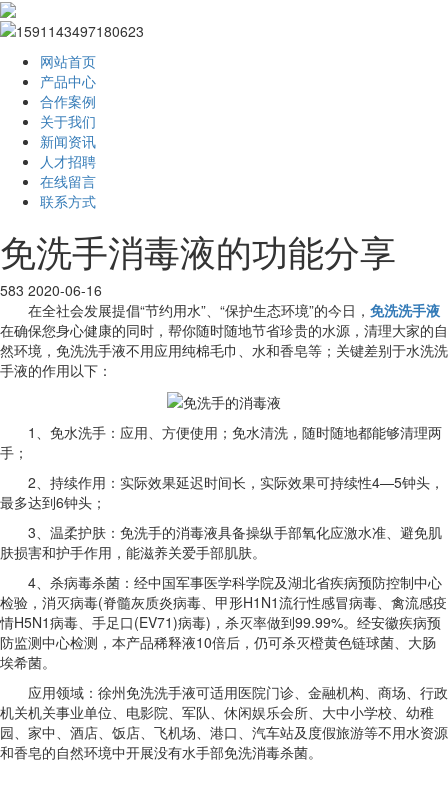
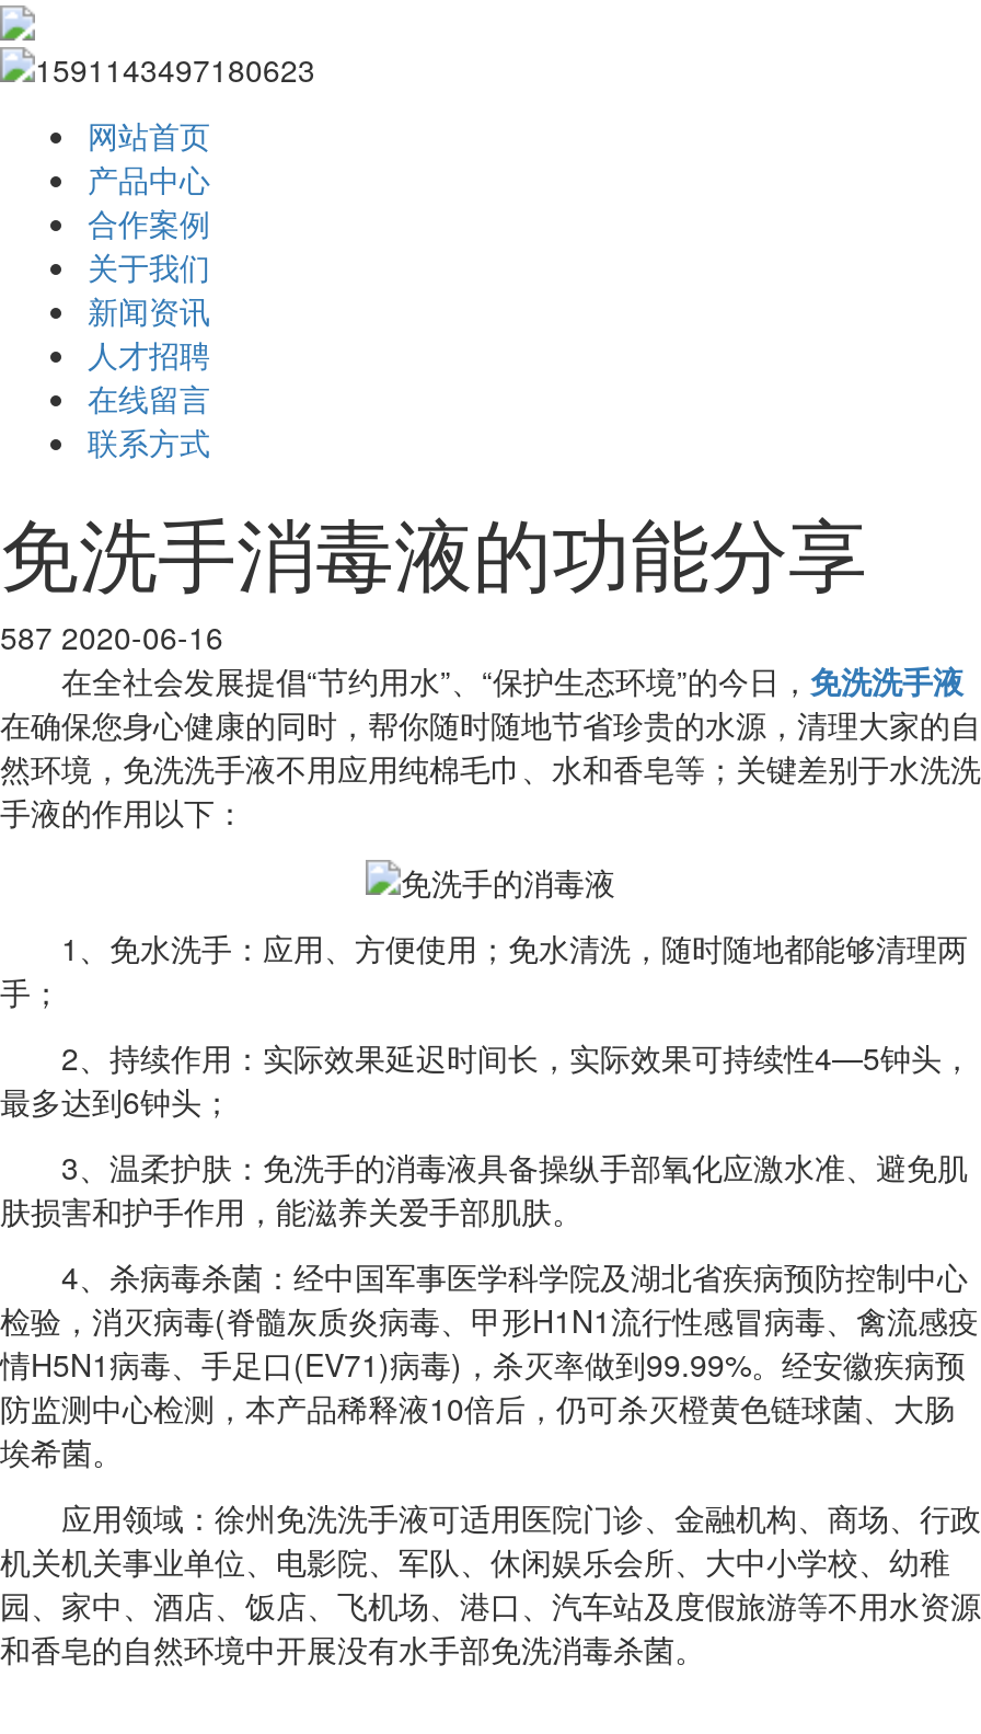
- 583 2020-06-16
+ 587 2020-06-16
